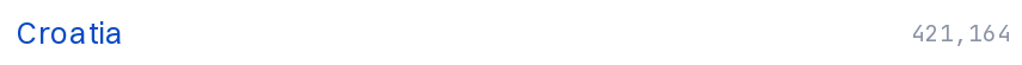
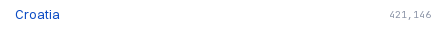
- 421,164
+ 421,146
